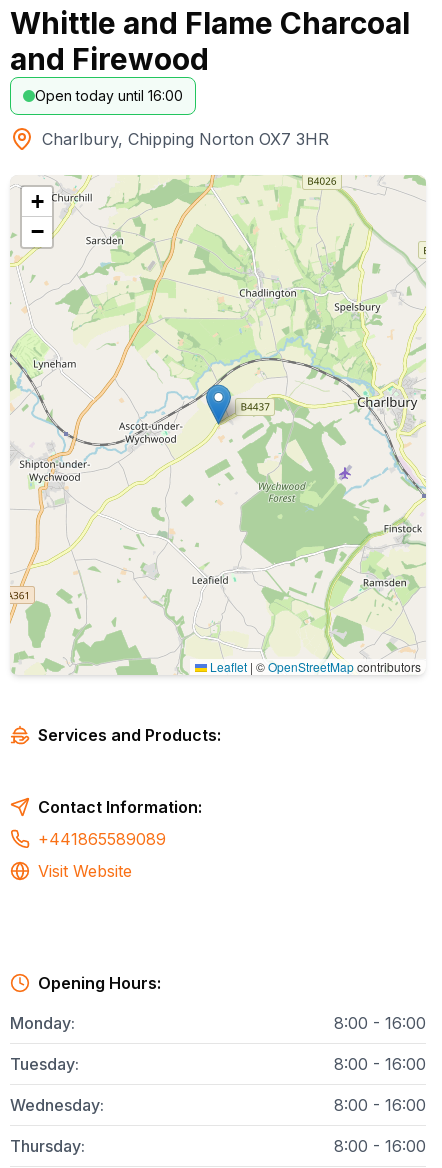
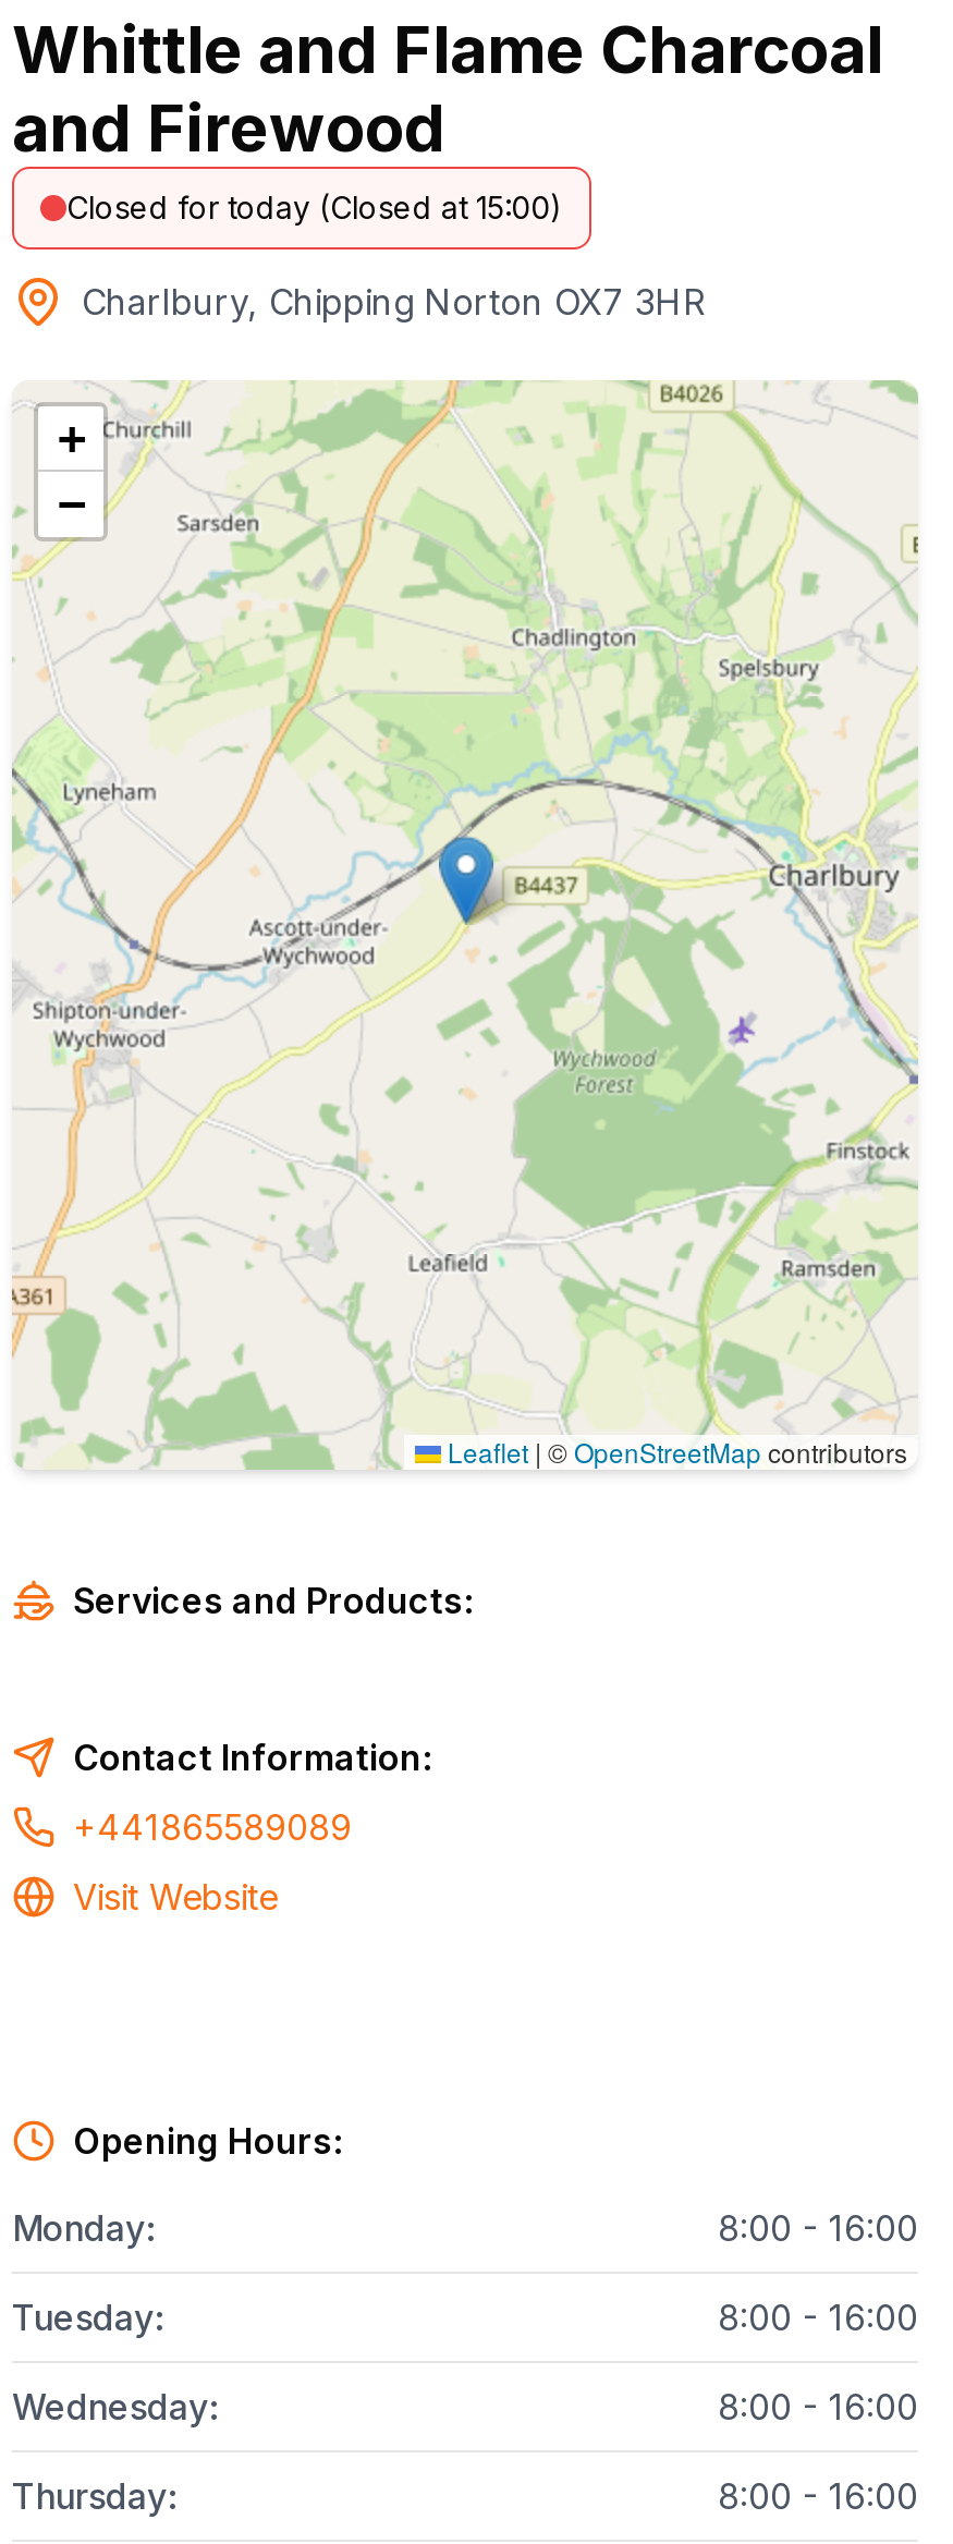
- Open today until 16:00
+ Closed for today (Closed at 15:00)
